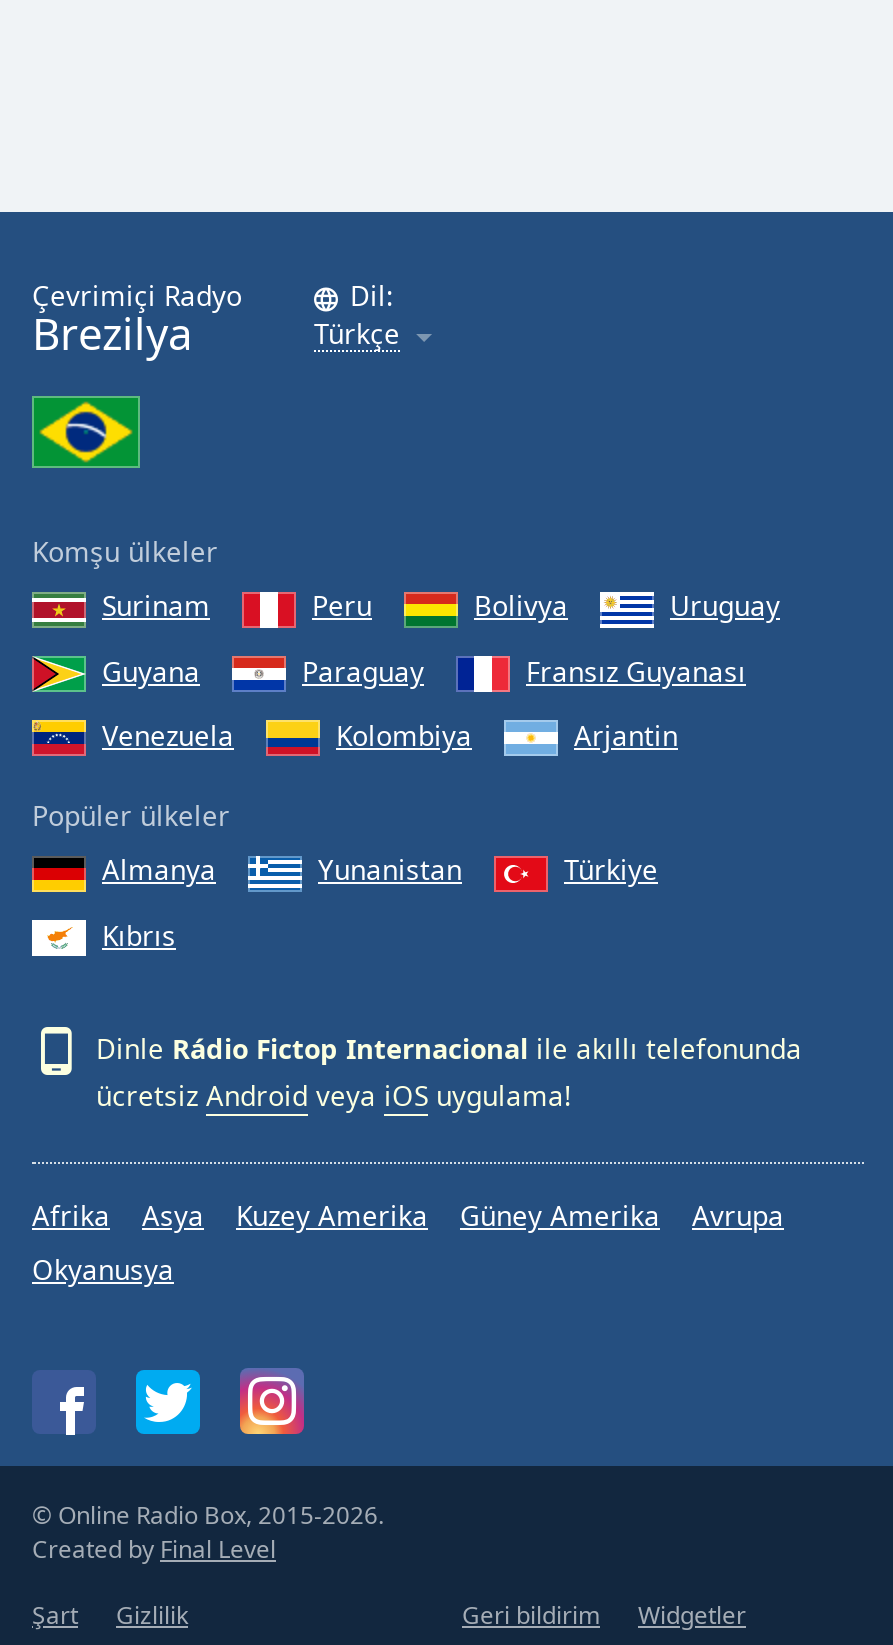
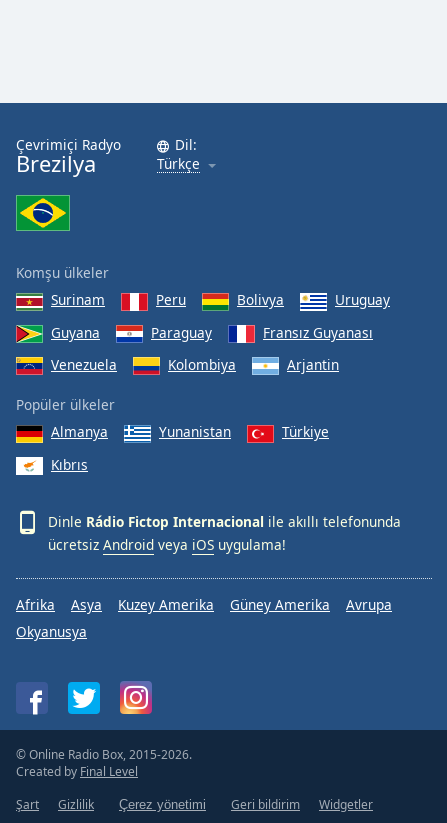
+ Çerez yönetimi
